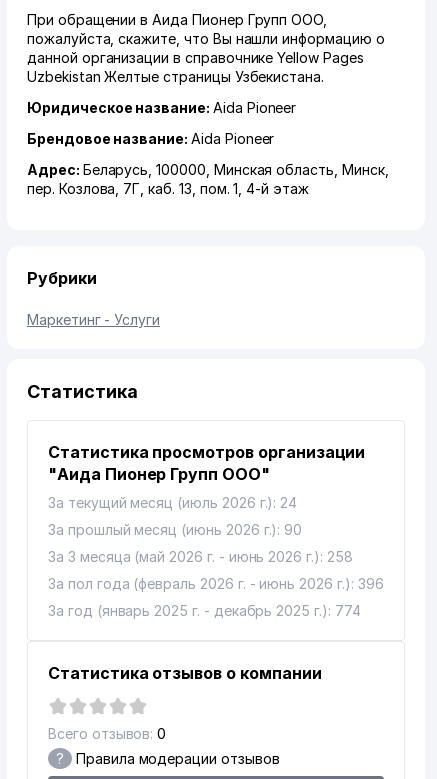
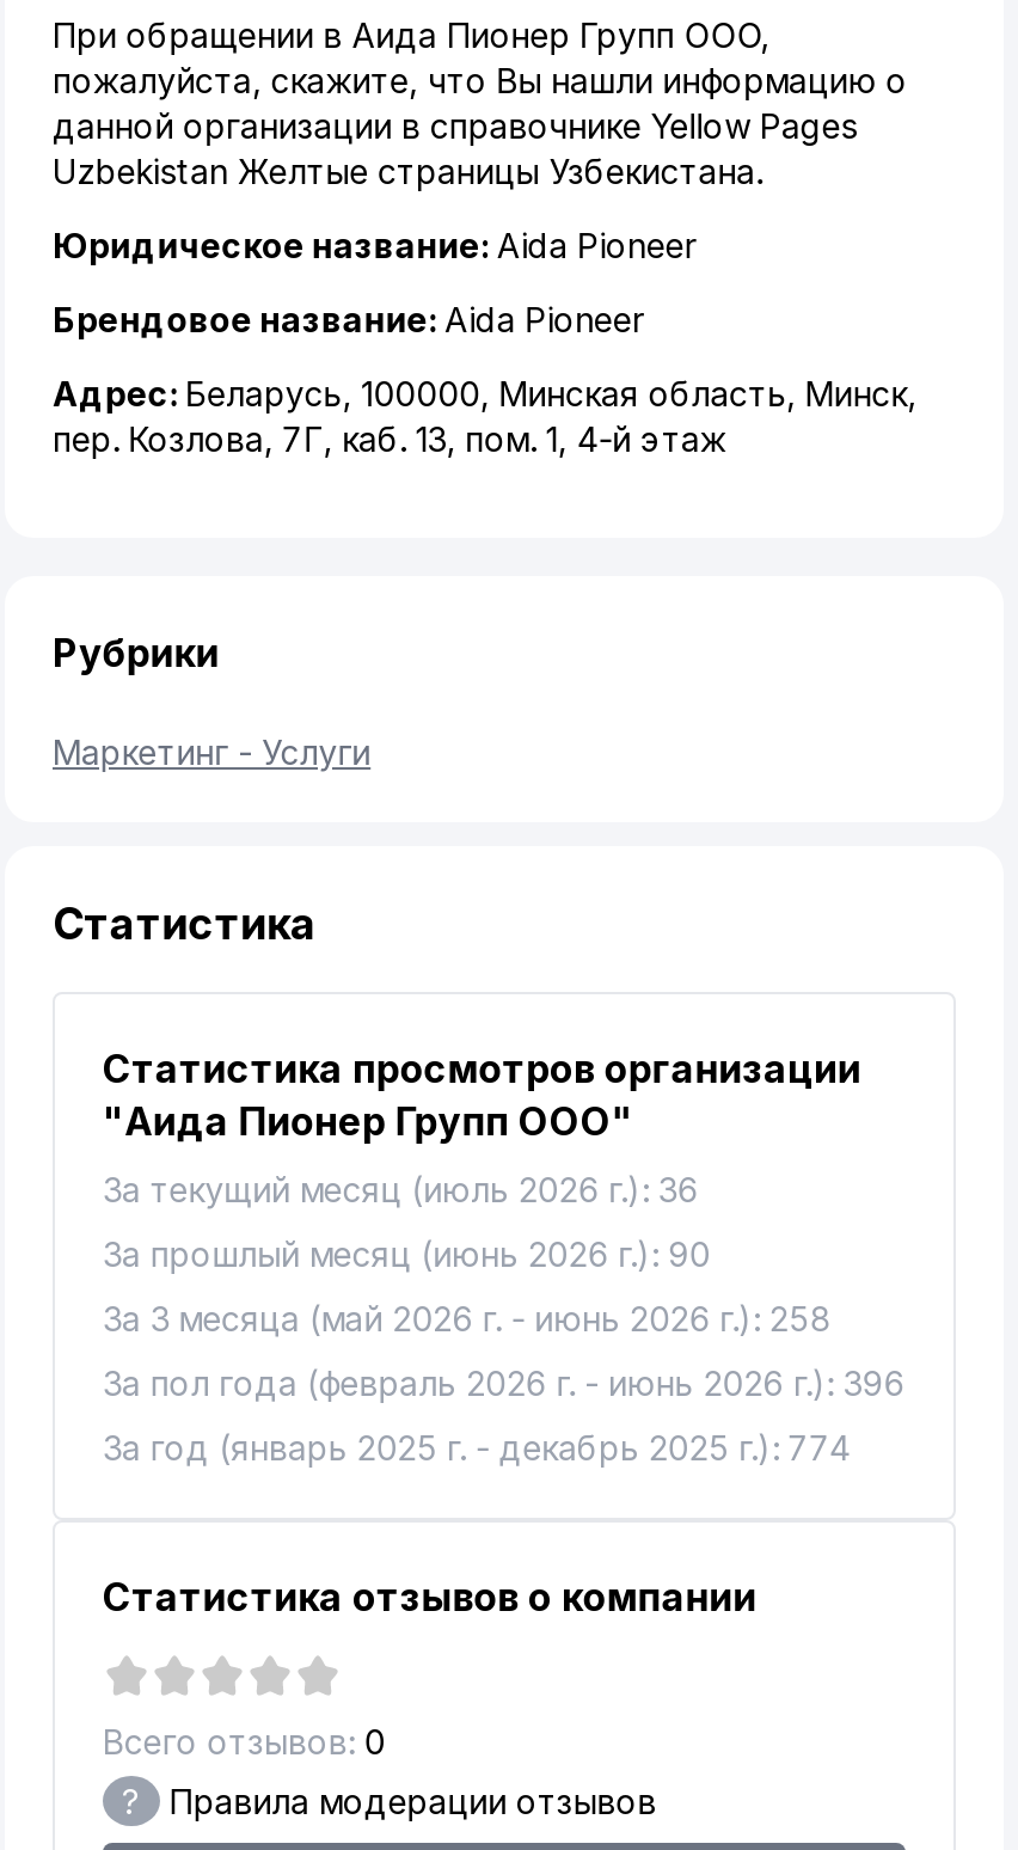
- За текущий месяц (июль 2026 г.): 24
+ За текущий месяц (июль 2026 г.): 36
